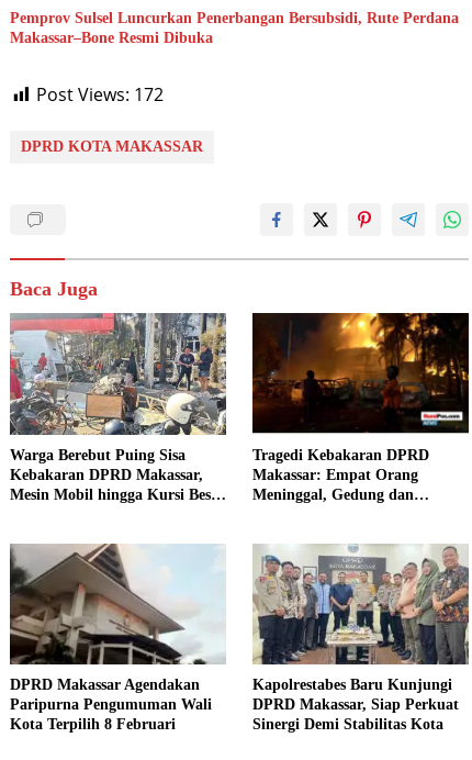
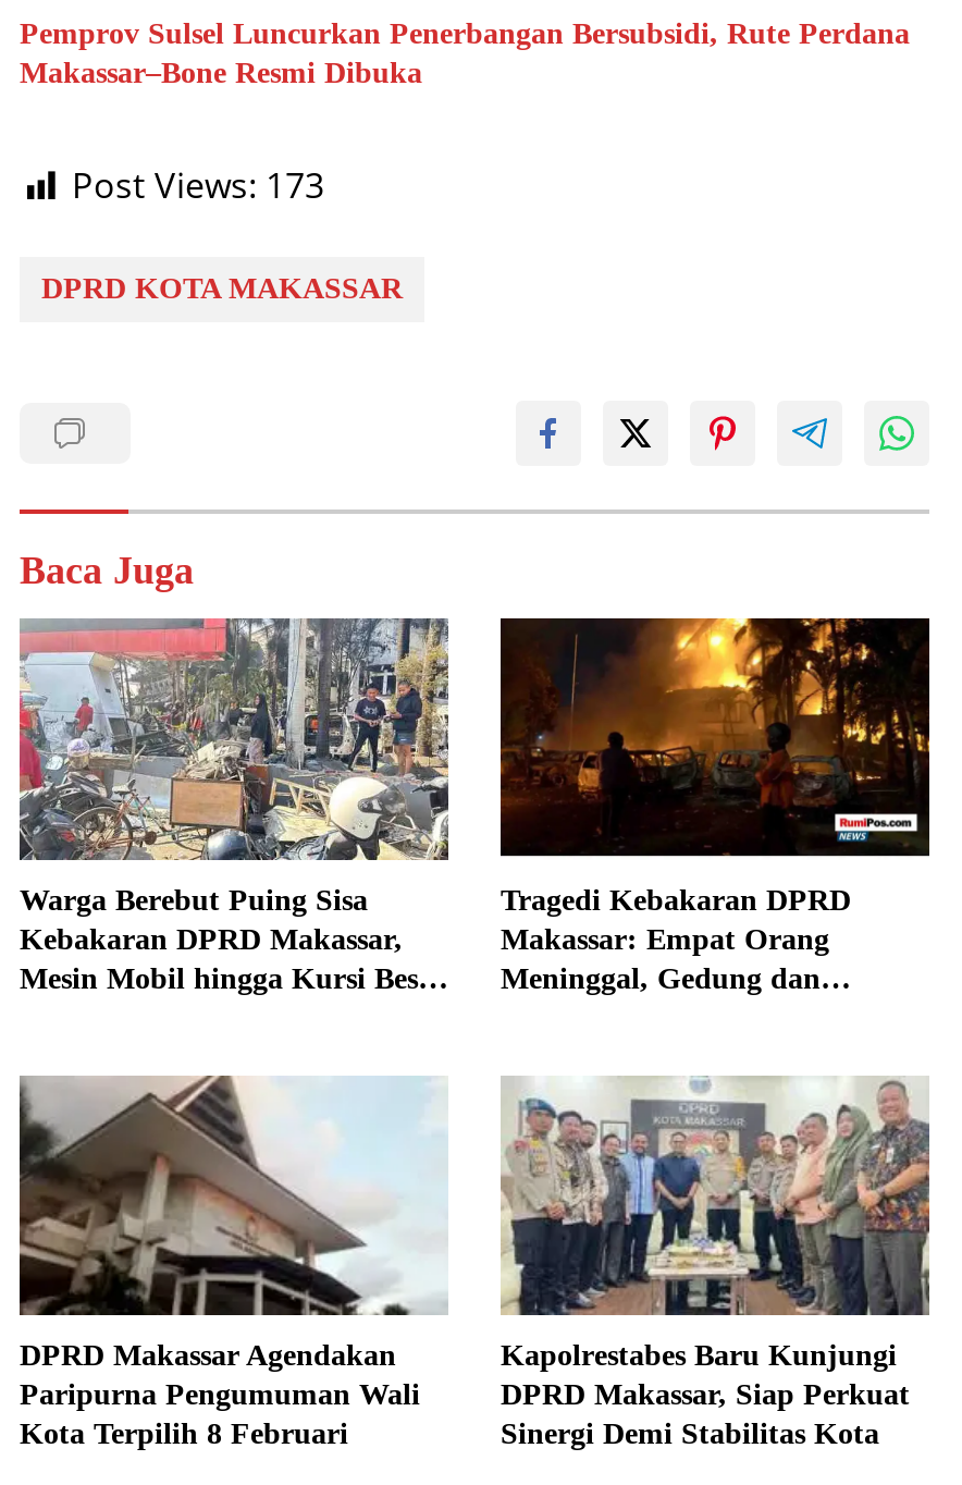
- Post Views: 172
+ Post Views: 173
